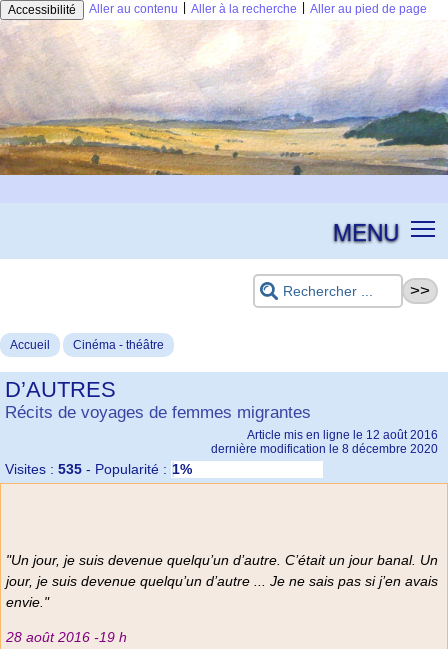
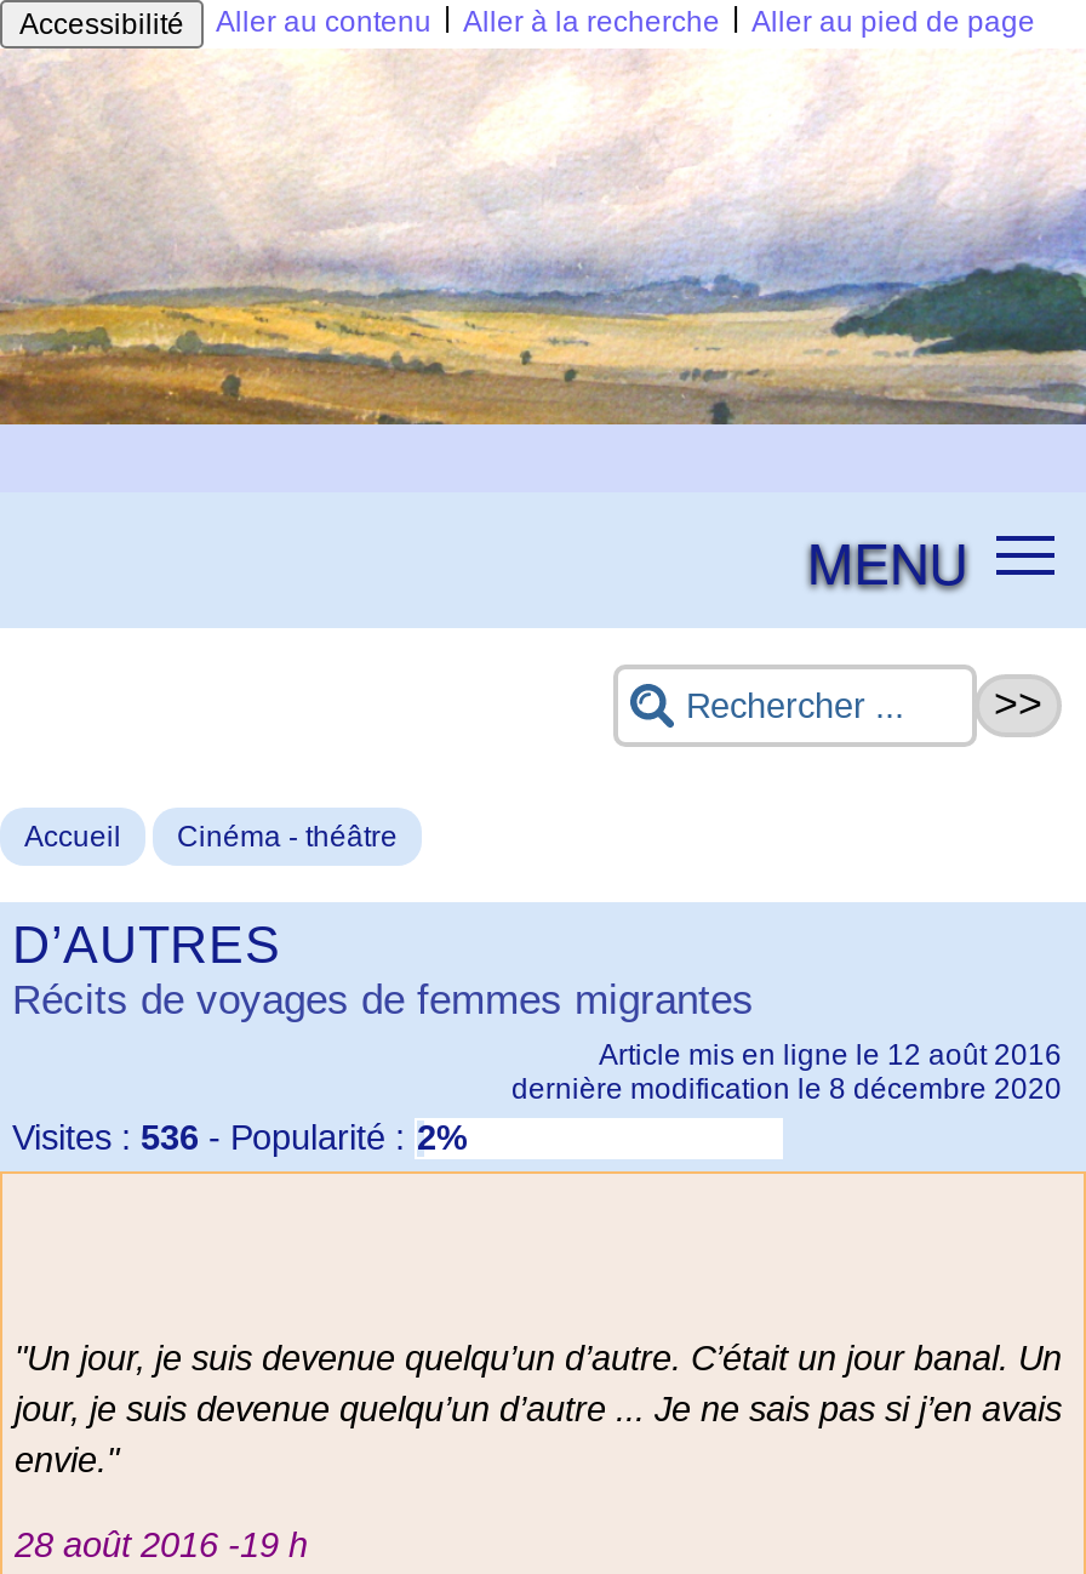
- Visites : 535 - Popularité : 1%
+ Visites : 536 - Popularité : 2%
